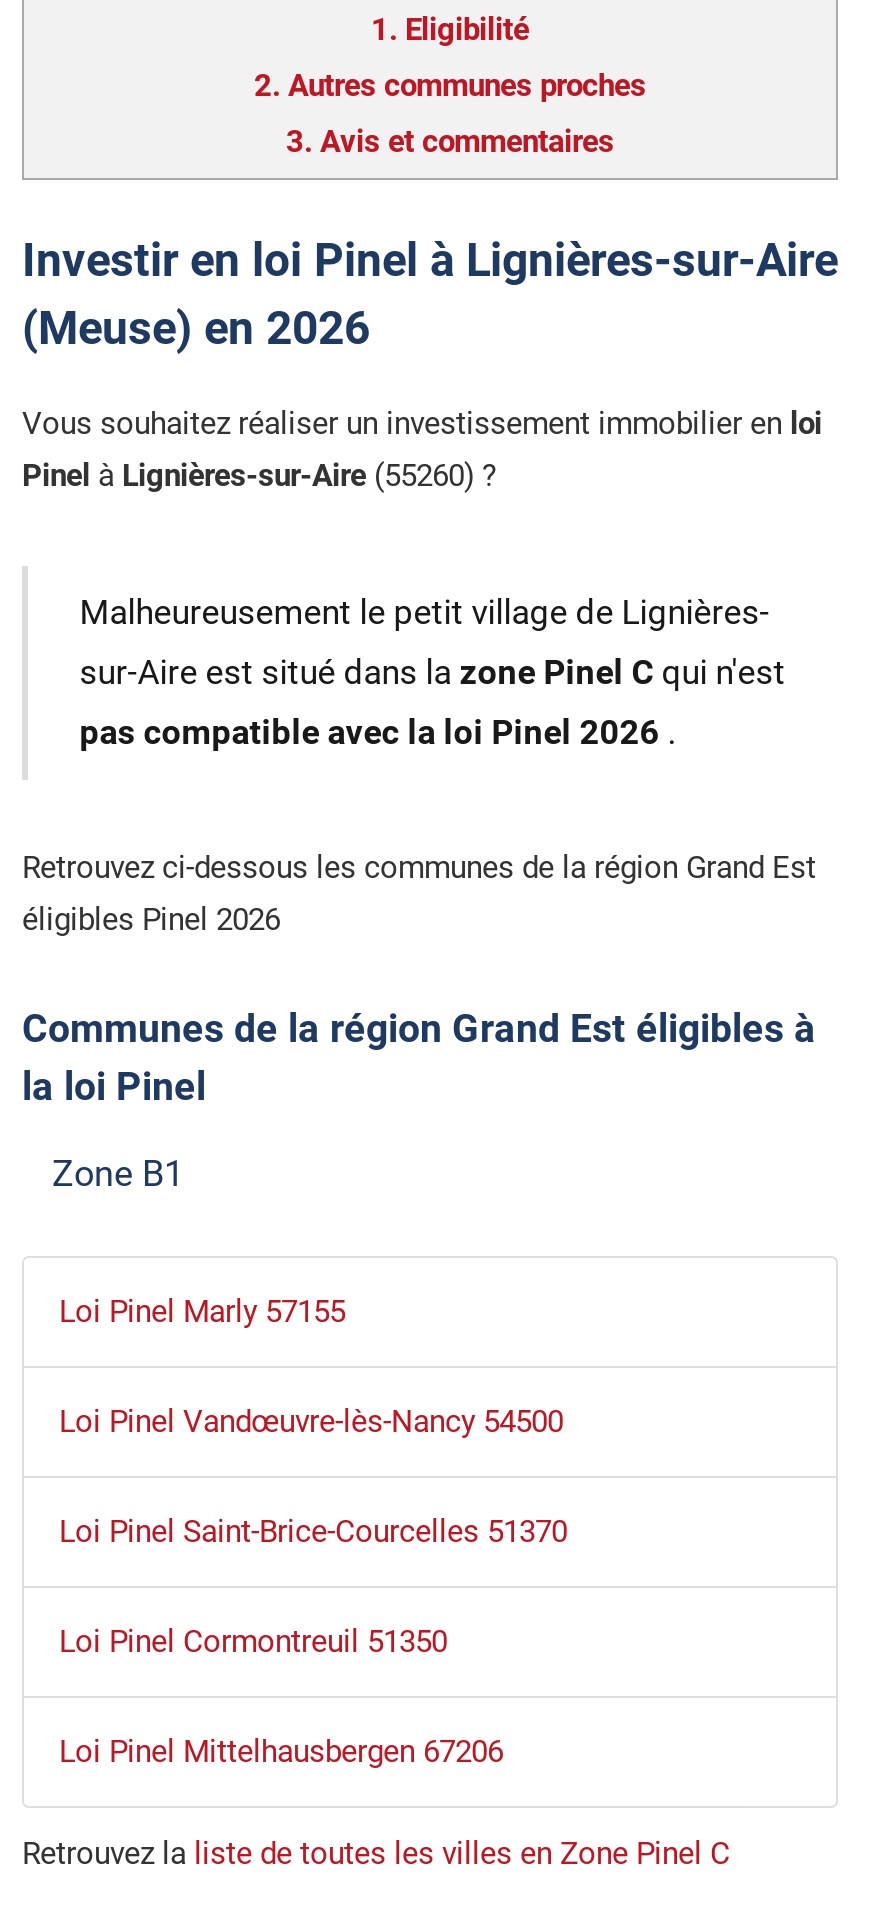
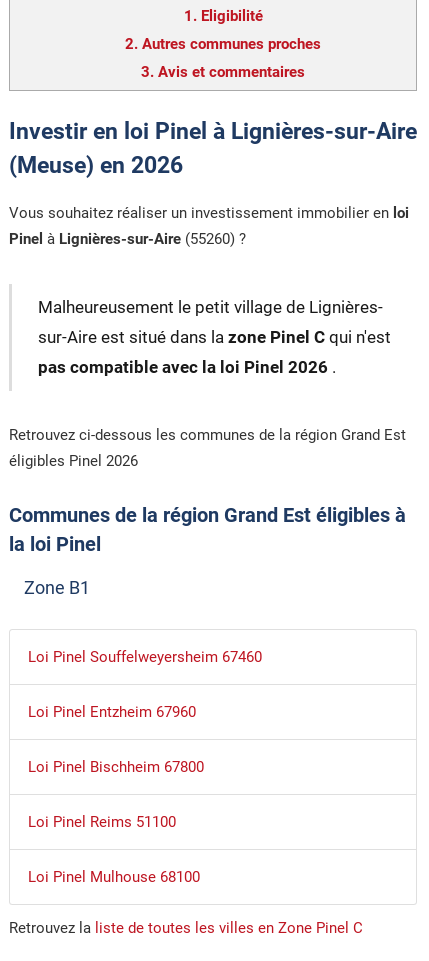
- Loi Pinel Marly 57155
+ Loi Pinel Souffelweyersheim 67460

- Loi Pinel Vandœuvre-lès-Nancy 54500
+ Loi Pinel Entzheim 67960

- Loi Pinel Saint-Brice-Courcelles 51370
+ Loi Pinel Bischheim 67800

- Loi Pinel Cormontreuil 51350
+ Loi Pinel Reims 51100

- Loi Pinel Mittelhausbergen 67206
+ Loi Pinel Mulhouse 68100
